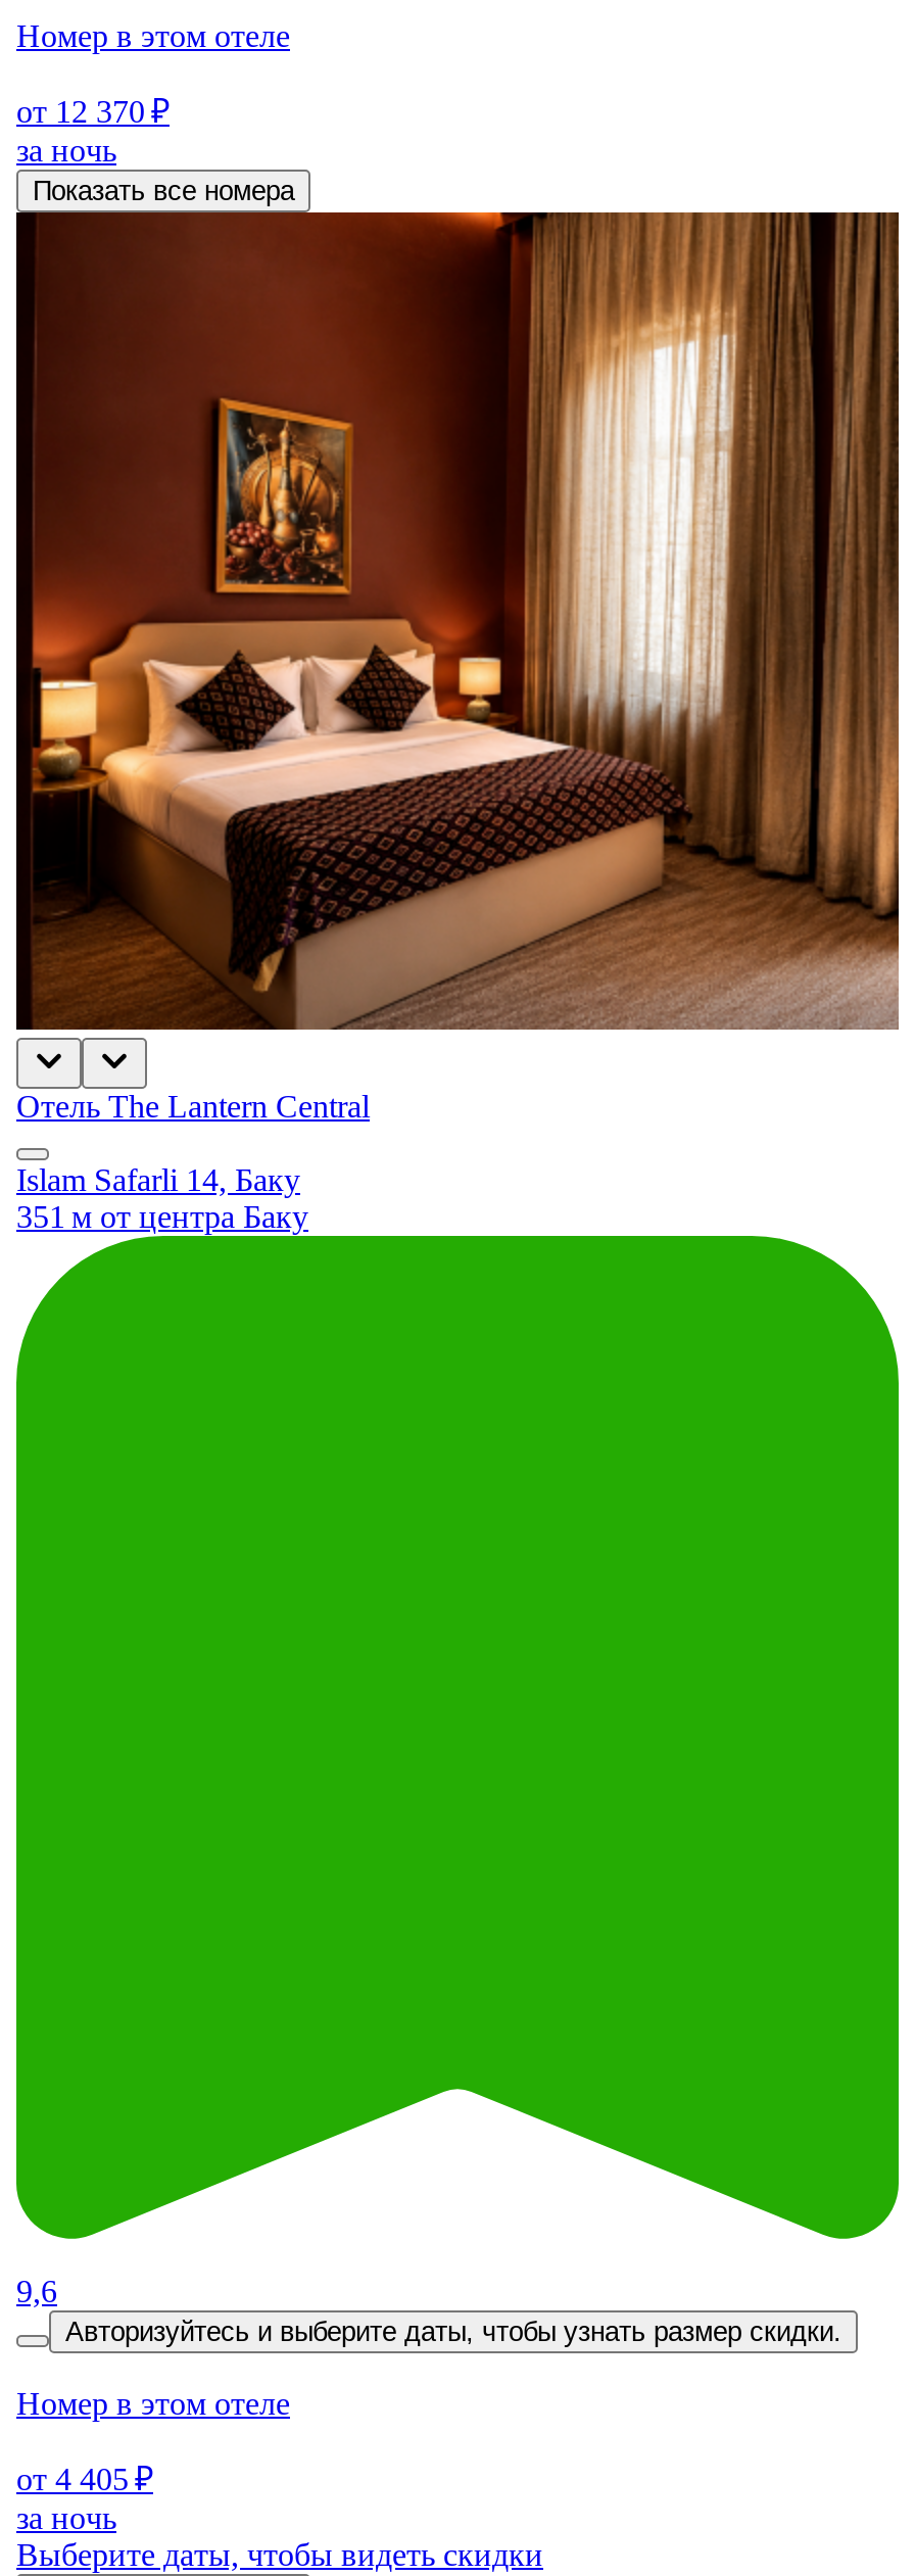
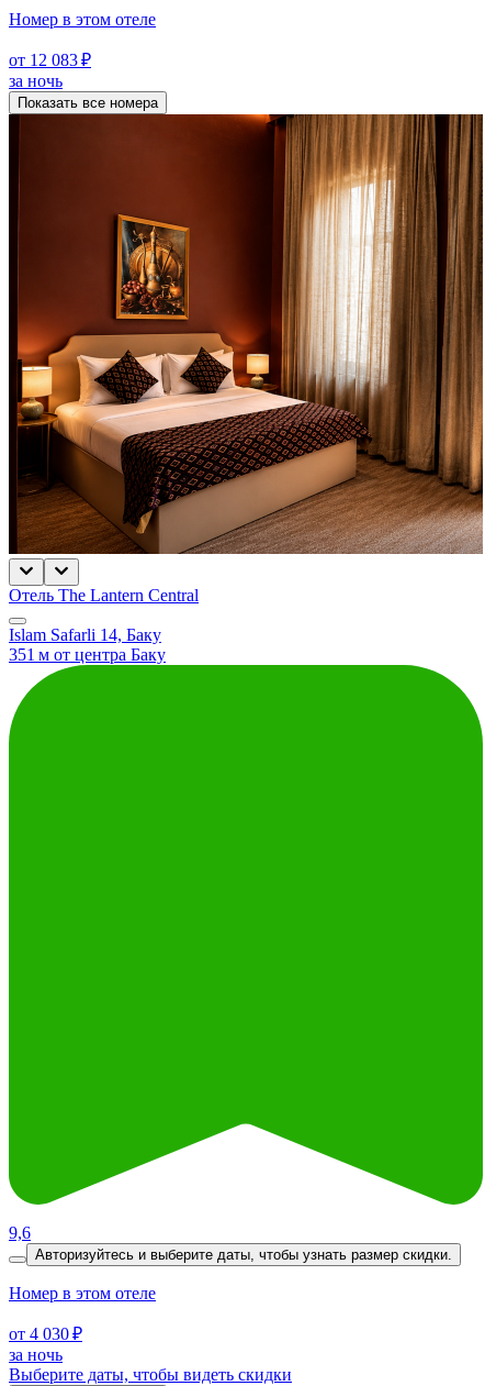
- от 12 370 ₽
+ от 12 083 ₽

- от 4 405 ₽
+ от 4 030 ₽
